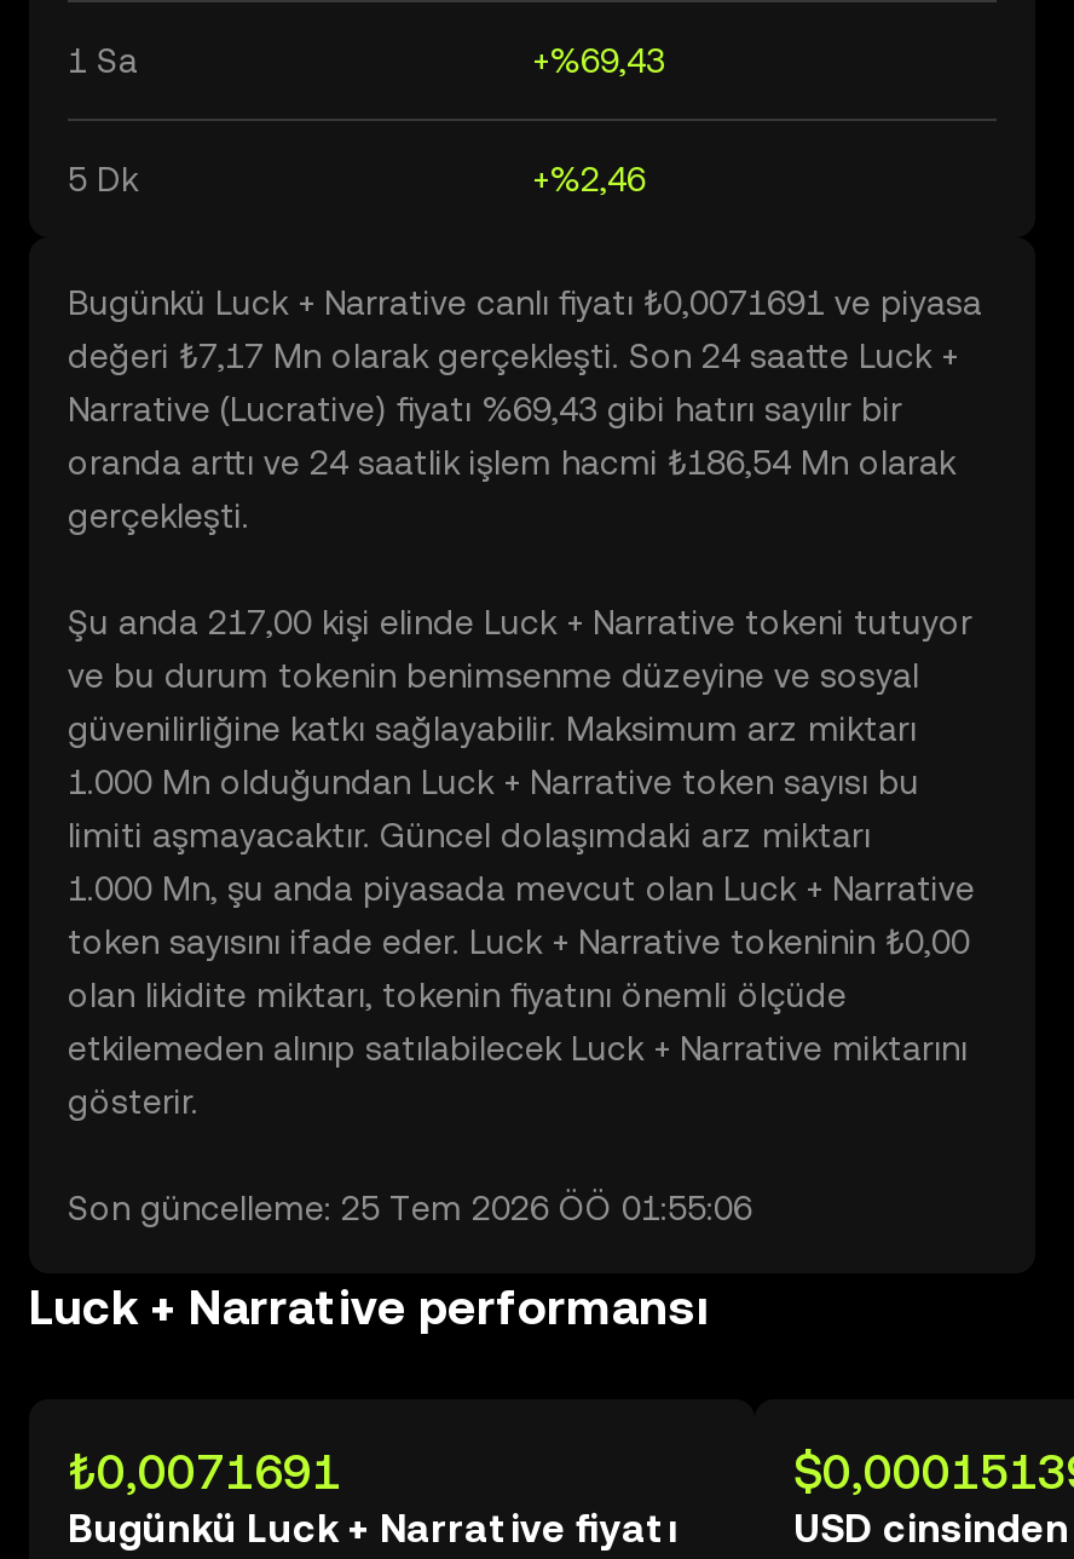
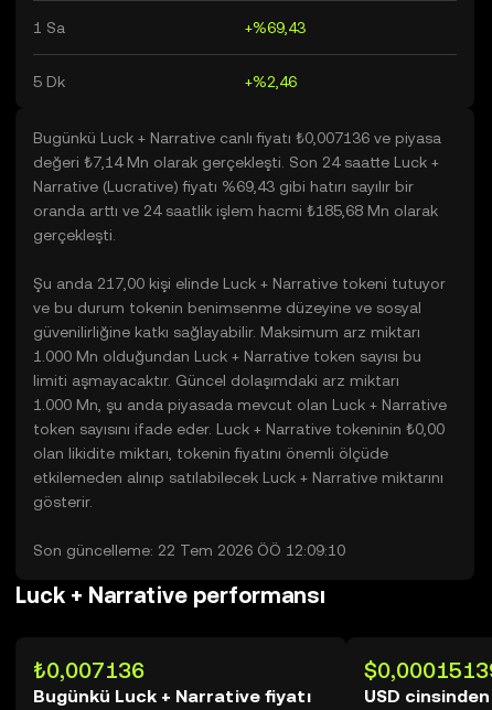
- Bugünkü Luck + Narrative canlı fiyatı ₺0,0071691 ve piyasa
+ Bugünkü Luck + Narrative canlı fiyatı ₺0,007136 ve piyasa

- değeri ₺7,17 Mn olarak gerçekleşti. Son 24 saatte Luck +
+ değeri ₺7,14 Mn olarak gerçekleşti. Son 24 saatte Luck +

- oranda arttı ve 24 saatlik işlem hacmi ₺186,54 Mn olarak
+ oranda arttı ve 24 saatlik işlem hacmi ₺185,68 Mn olarak

- Son güncelleme: 25 Tem 2026 ÖÖ 01:55:06
+ Son güncelleme: 22 Tem 2026 ÖÖ 12:09:10

- ₺0,0071691
+ ₺0,007136
